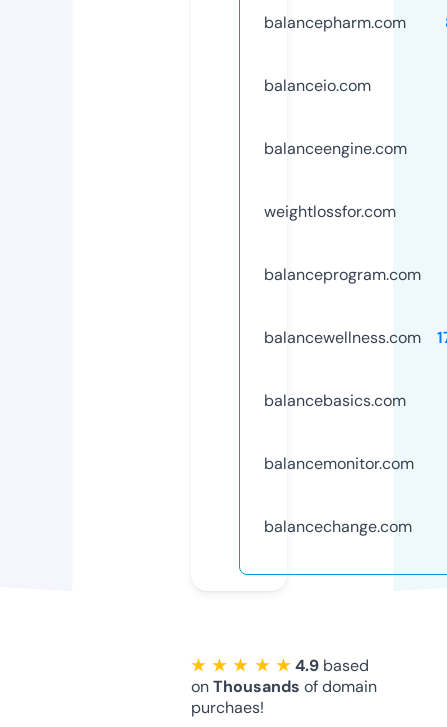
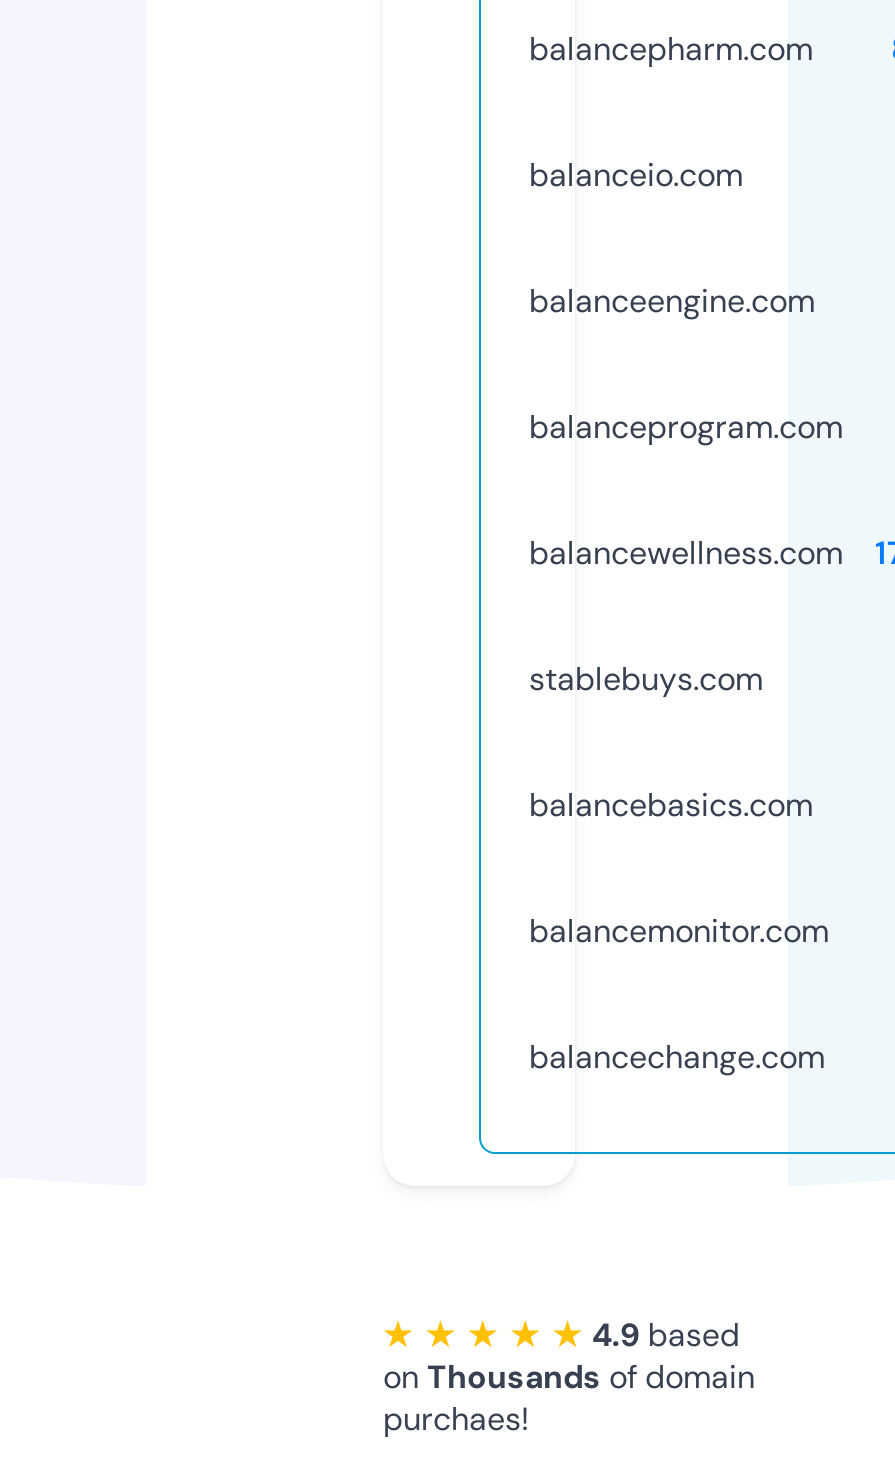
- weightlossfor.com

moved up: balanceprogram.com | balancewellness.com

+ stablebuys.com
